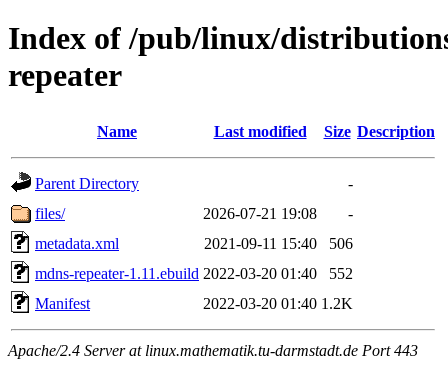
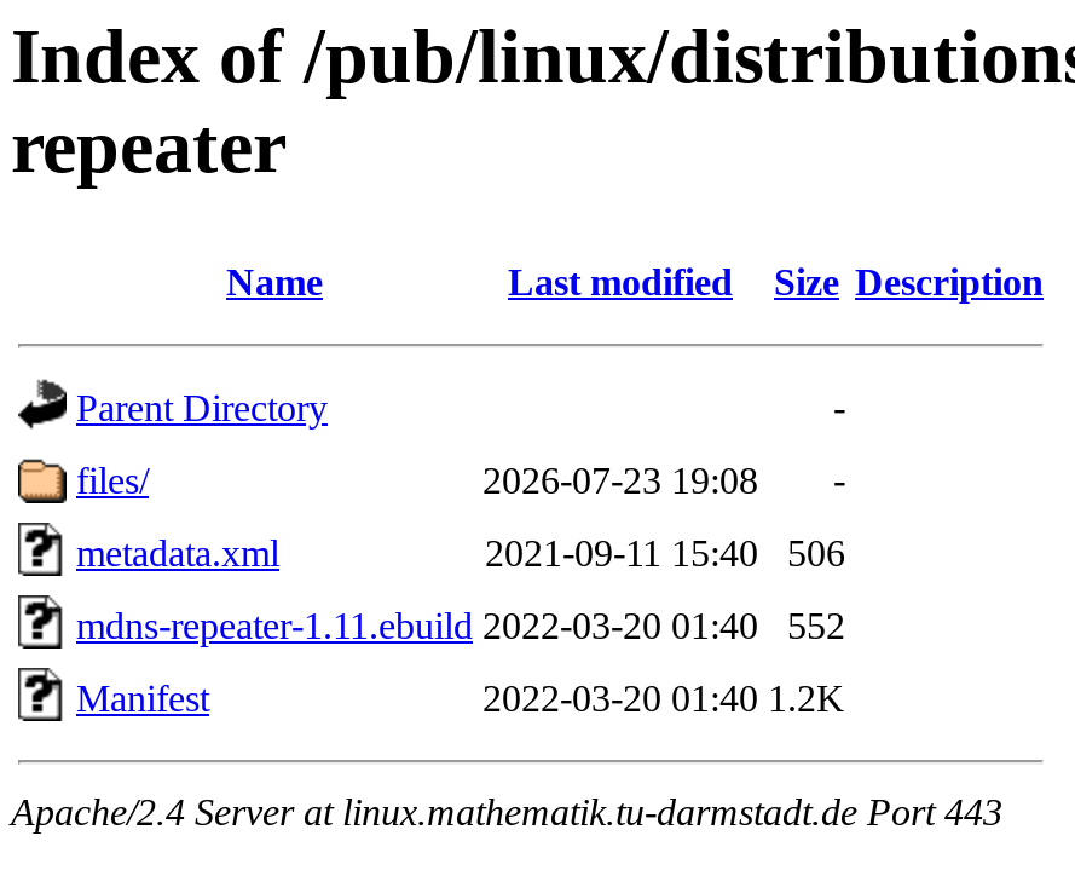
- 2026-07-21 19:08
+ 2026-07-23 19:08
